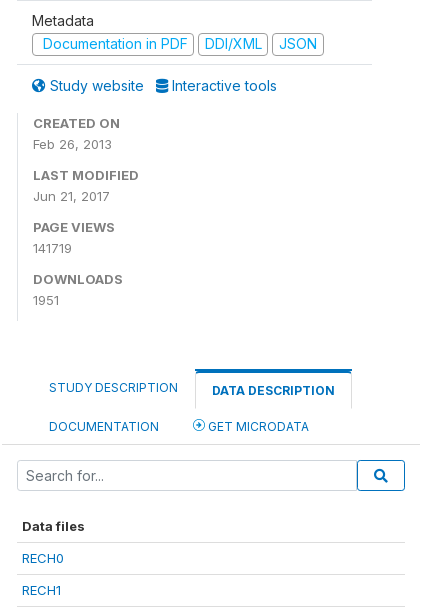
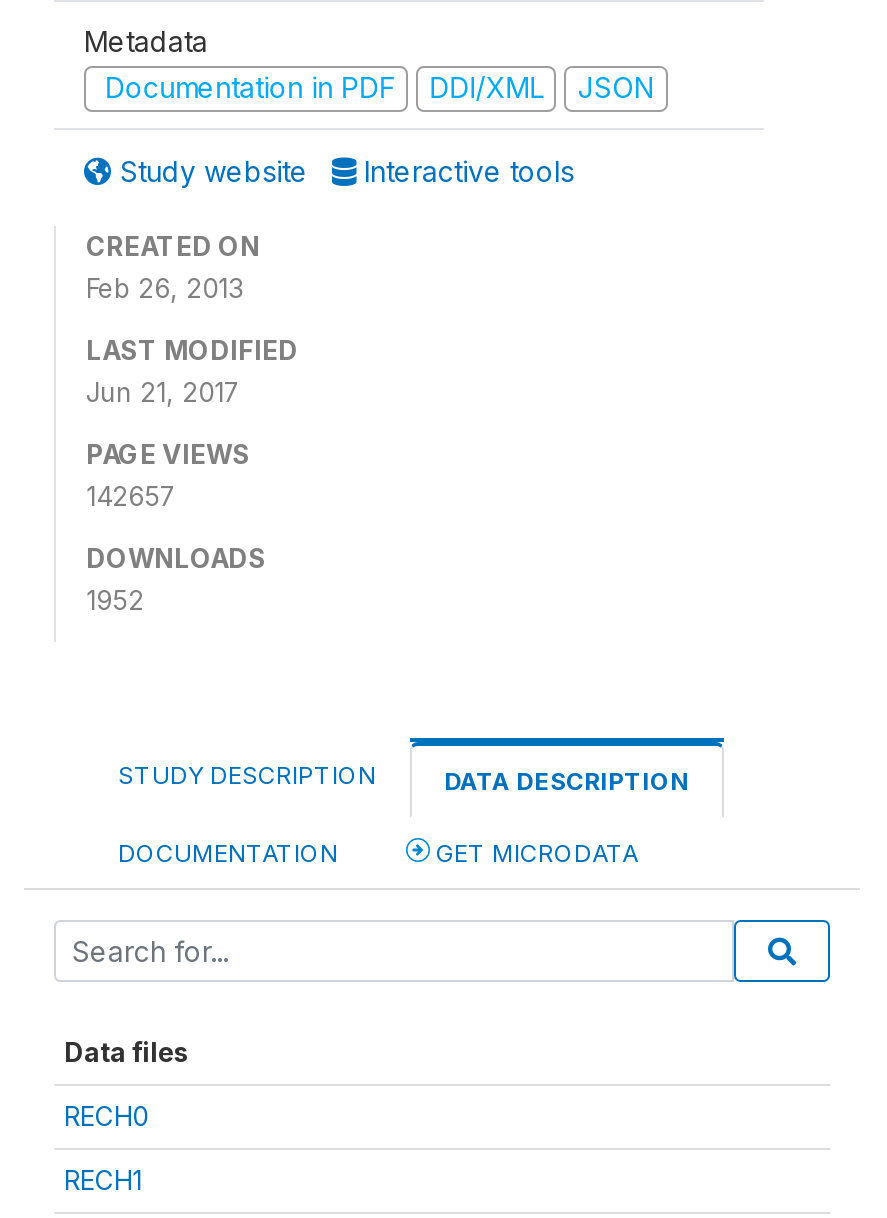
- 141719
+ 142657

- 1951
+ 1952
